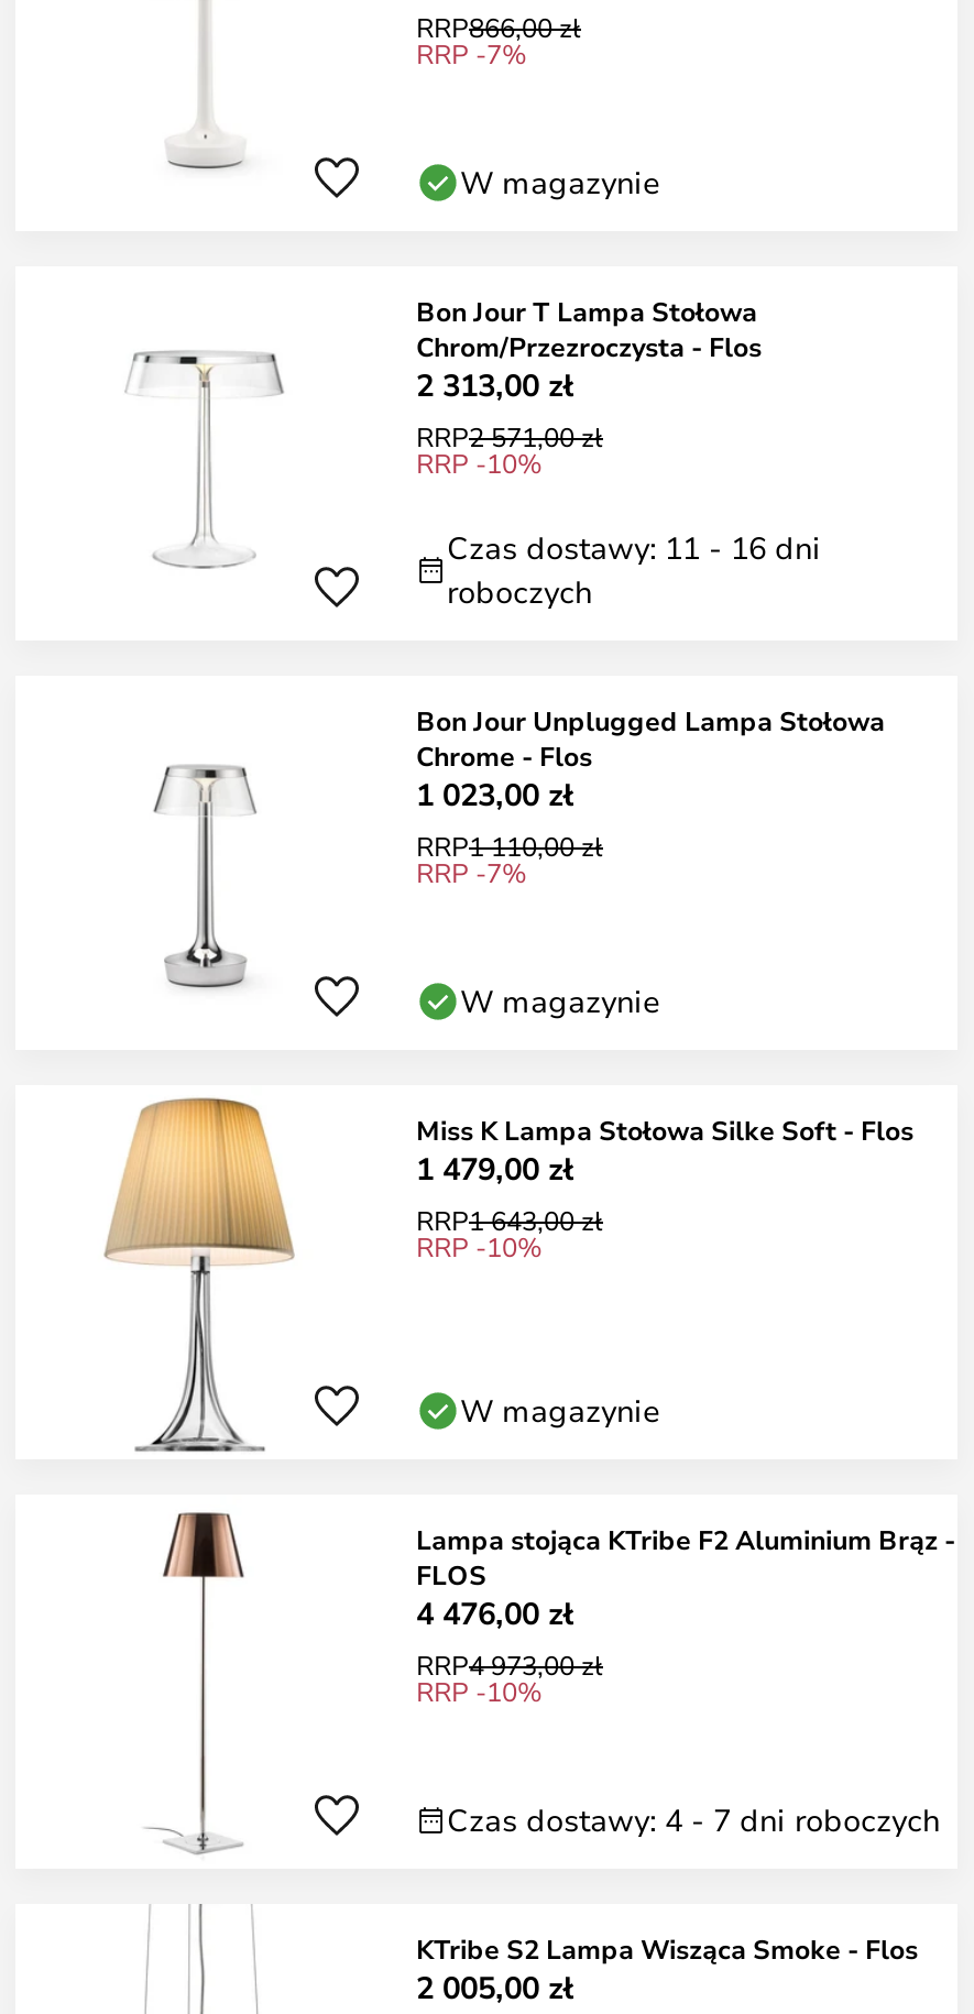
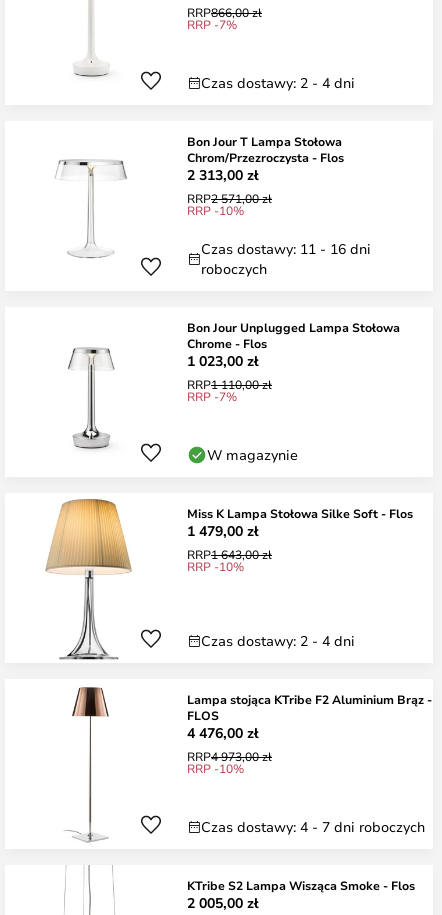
- W magazynie
+ Czas dostawy: 2 - 4 dni

- W magazynie
+ Czas dostawy: 2 - 4 dni
